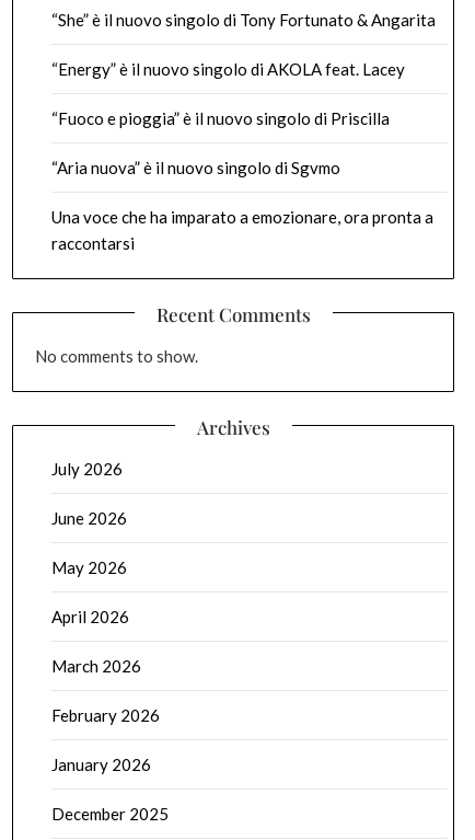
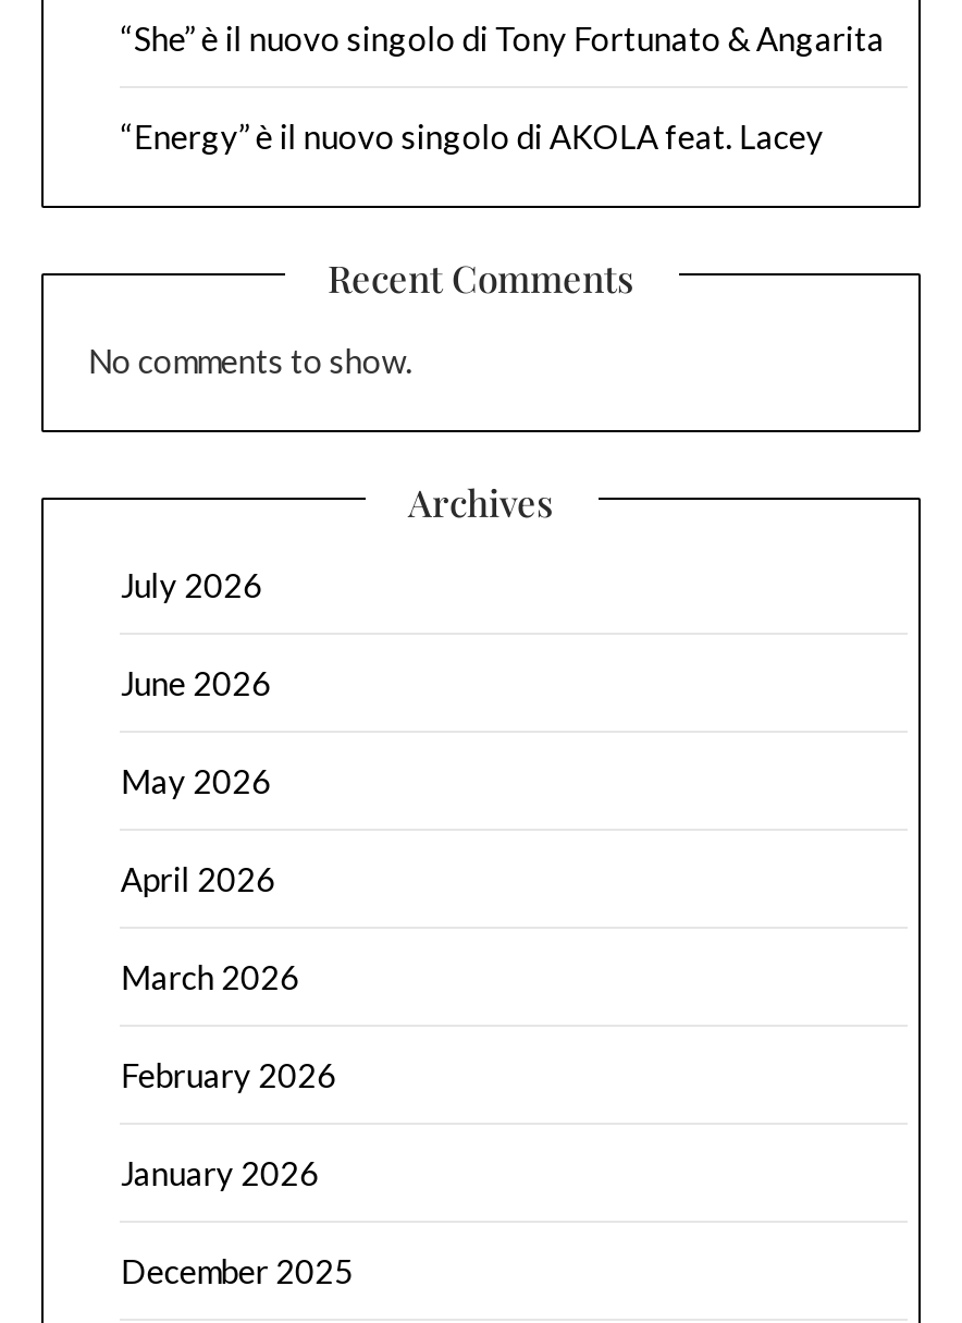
- “Fuoco e pioggia” è il nuovo singolo di Priscilla
- “Aria nuova” è il nuovo singolo di Sgvmo
- Una voce che ha imparato a emozionare, ora pronta a
- raccontarsi
